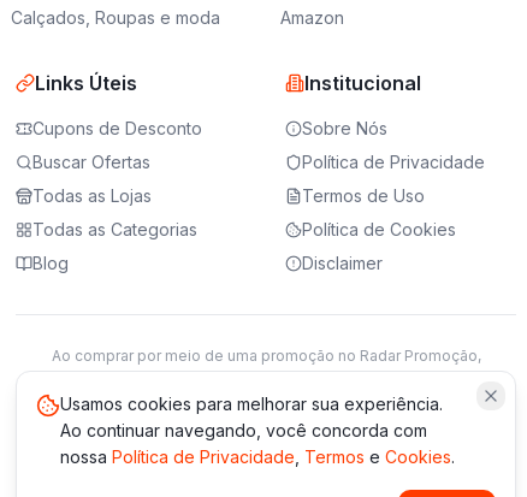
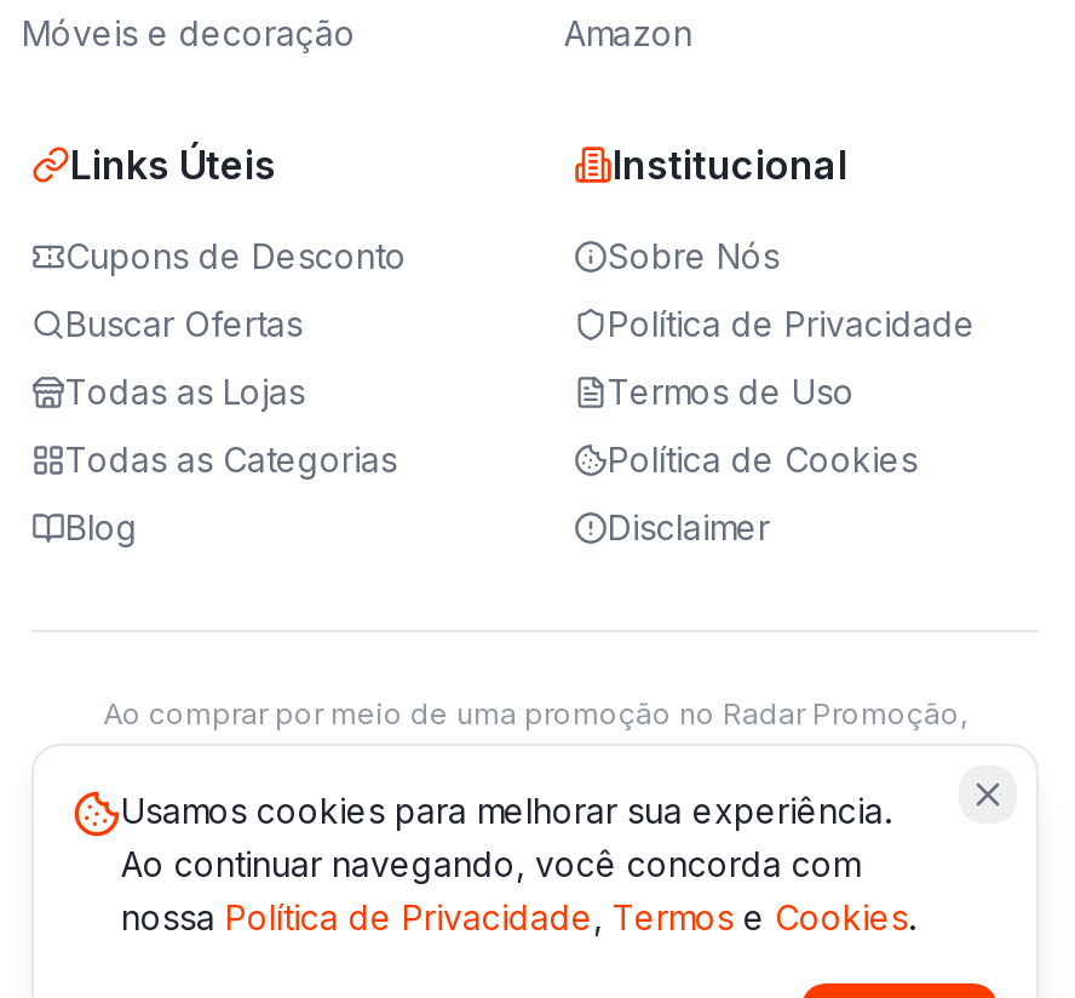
- Calçados, Roupas e moda
+ Móveis e decoração
